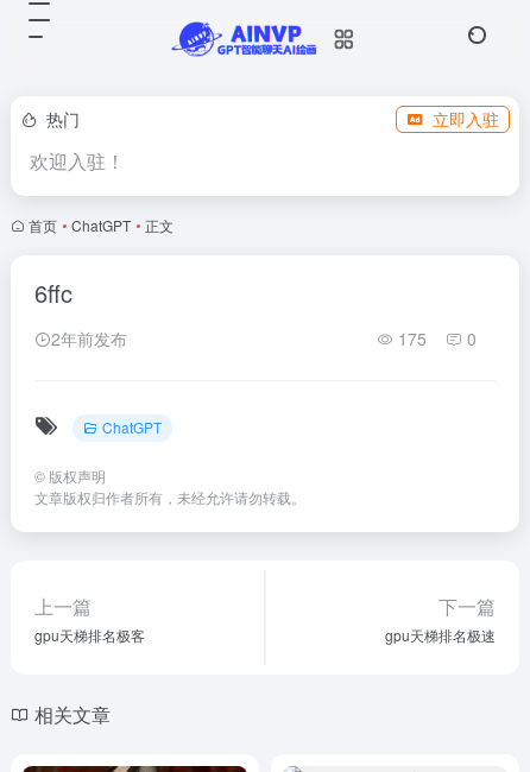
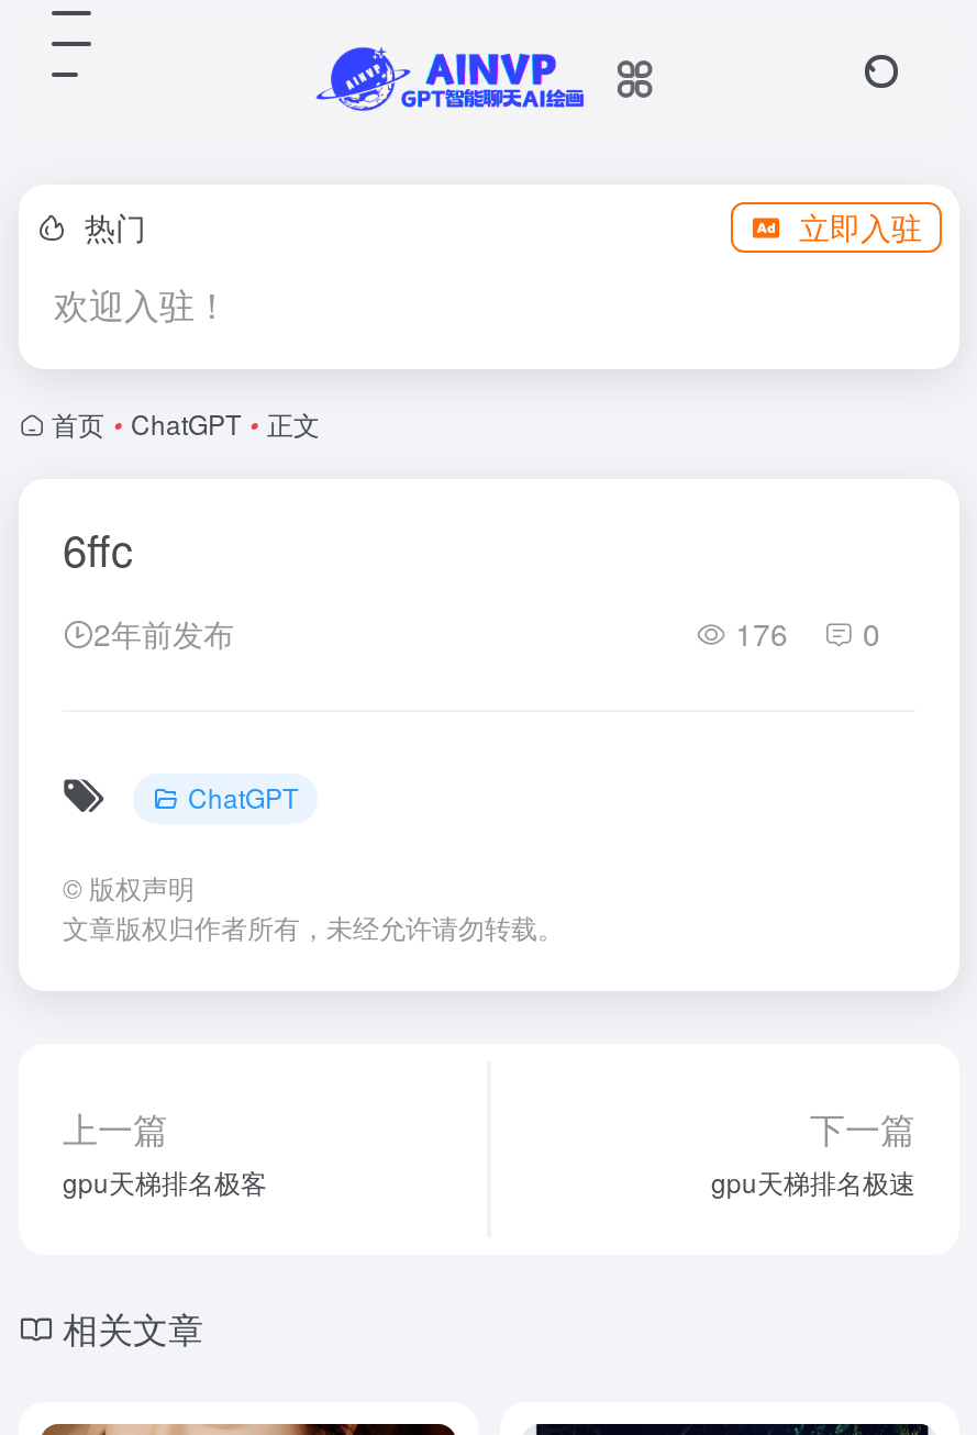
- 175 0
+ 176 0
